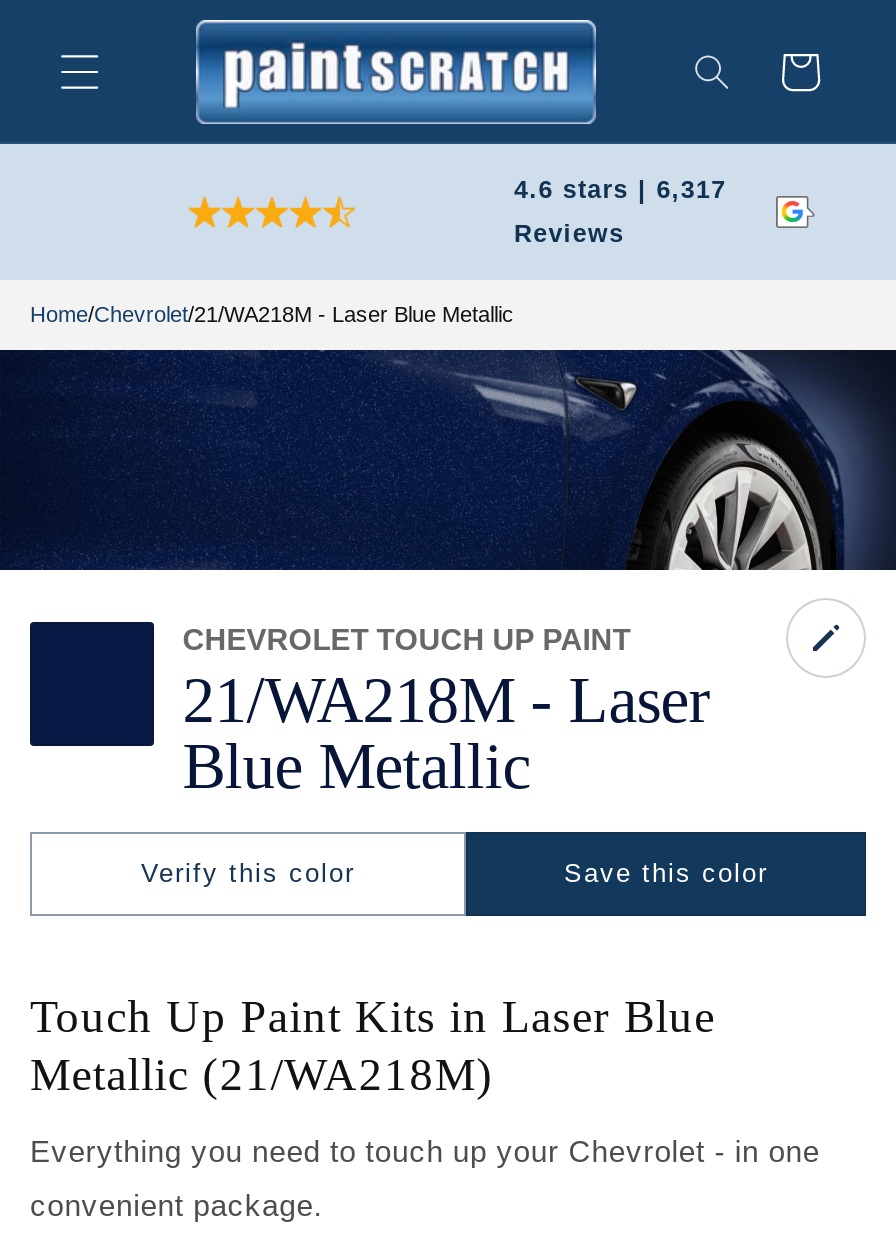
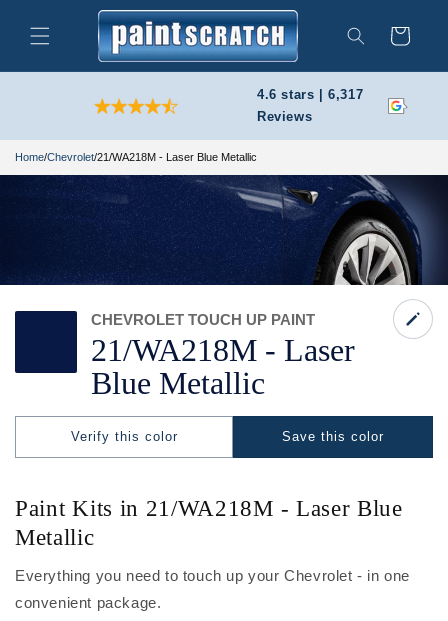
- Touch Up Paint Kits in Laser Blue
- Metallic (21/WA218M)
+ Paint Kits in 21/WA218M - Laser Blue
+ Metallic
